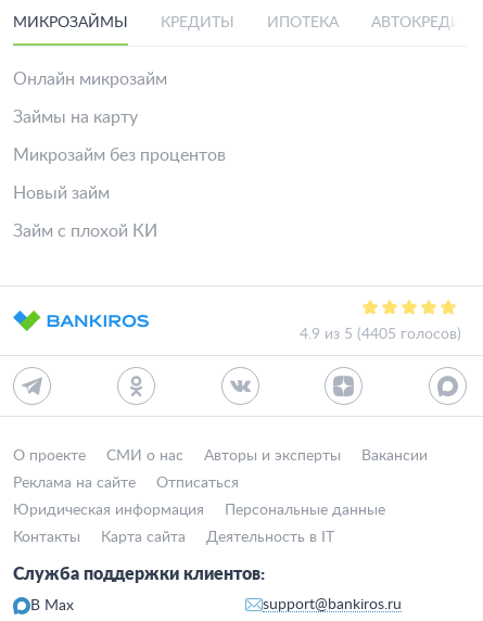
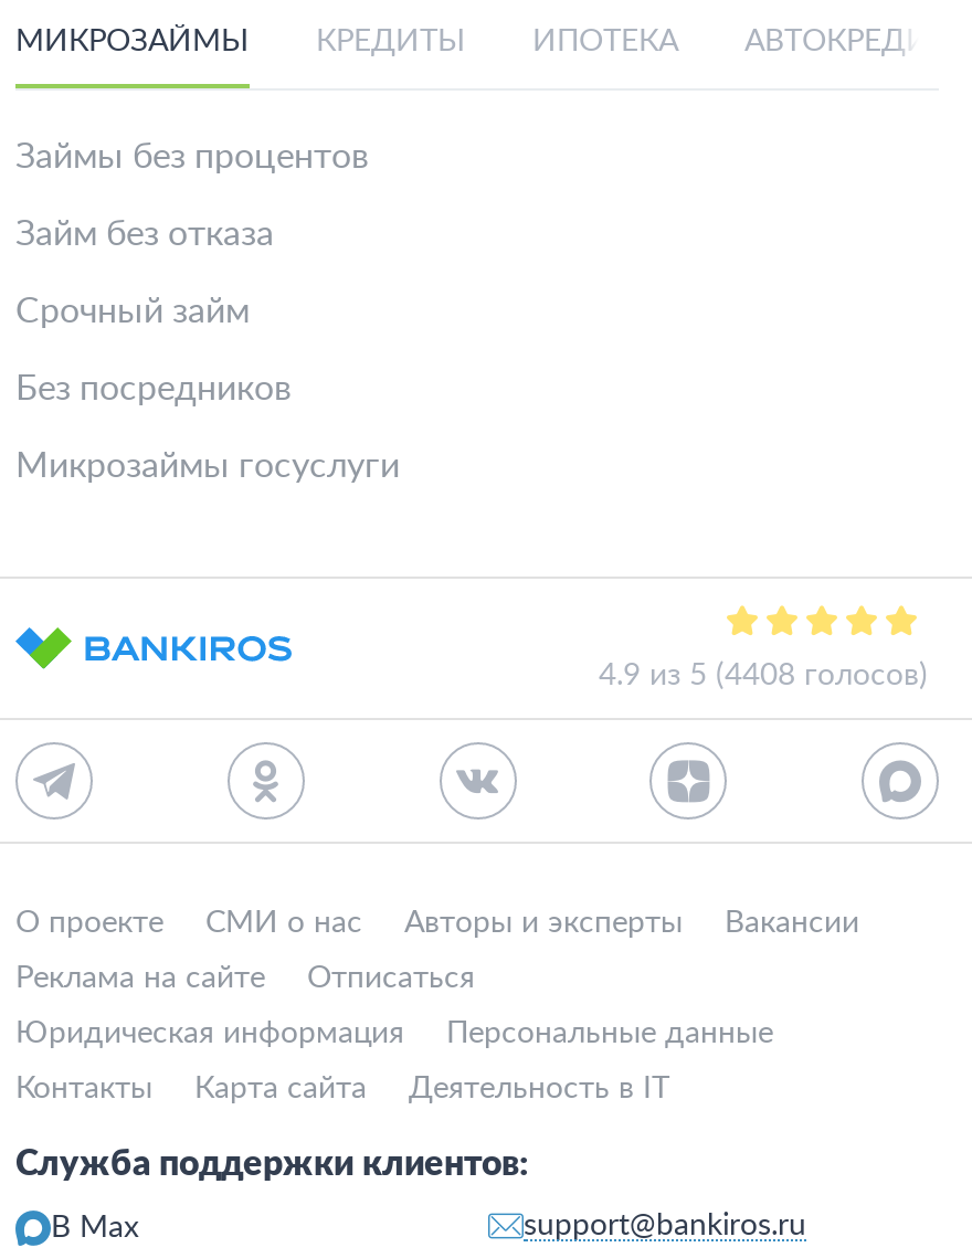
- Онлайн микрозайм
+ Займы без процентов

- Займы на карту
+ Займ без отказа

- Микрозайм без процентов
+ Срочный займ

- Новый займ
+ Без посредников

- Займ с плохой КИ
+ Микрозаймы госуслуги

- 4.9 из 5 (4405 голосов)
+ 4.9 из 5 (4408 голосов)
